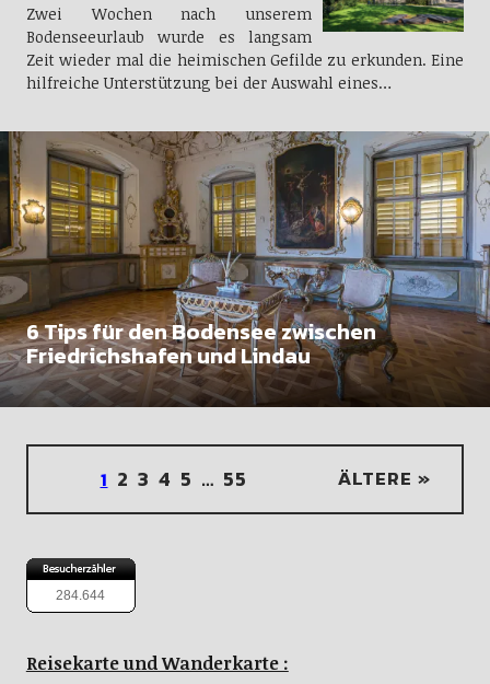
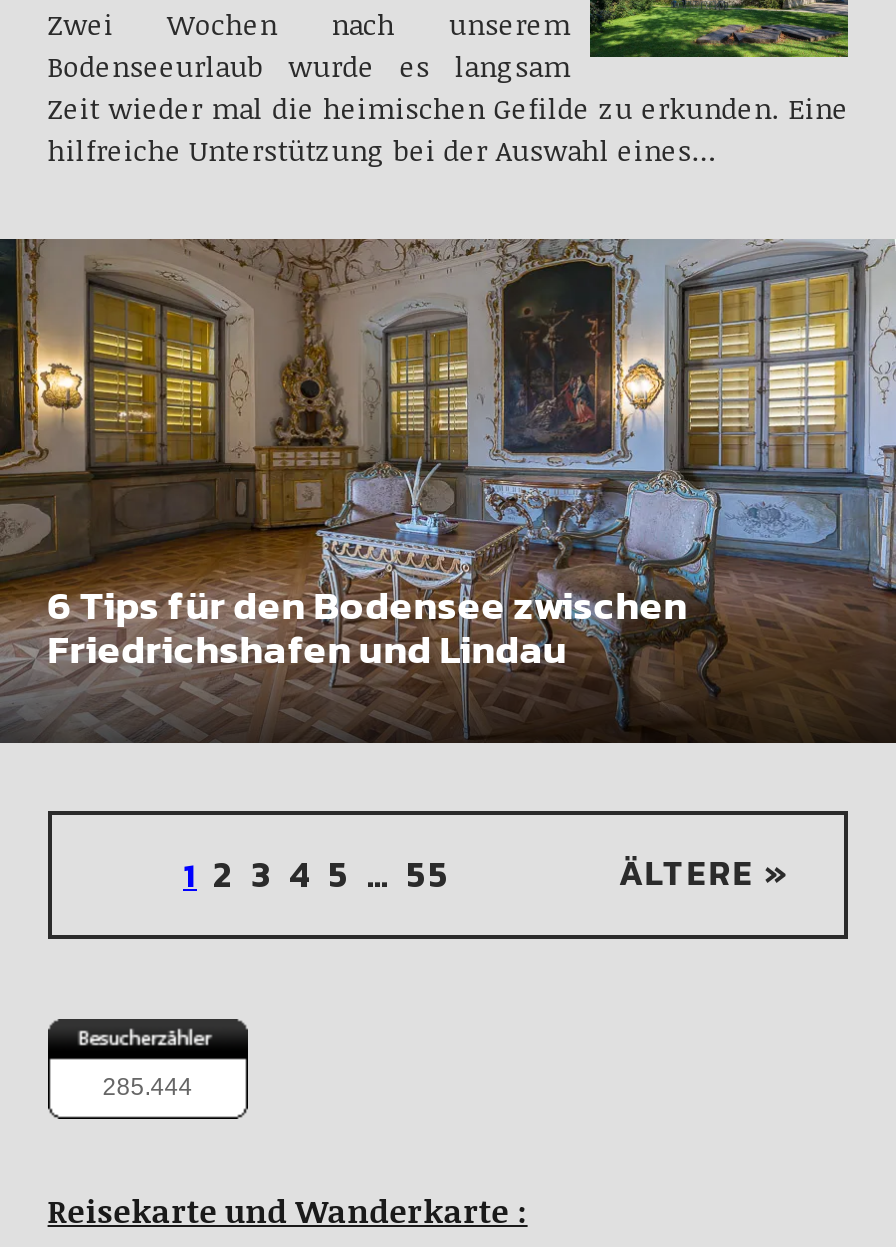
- 284.644
+ 285.444
